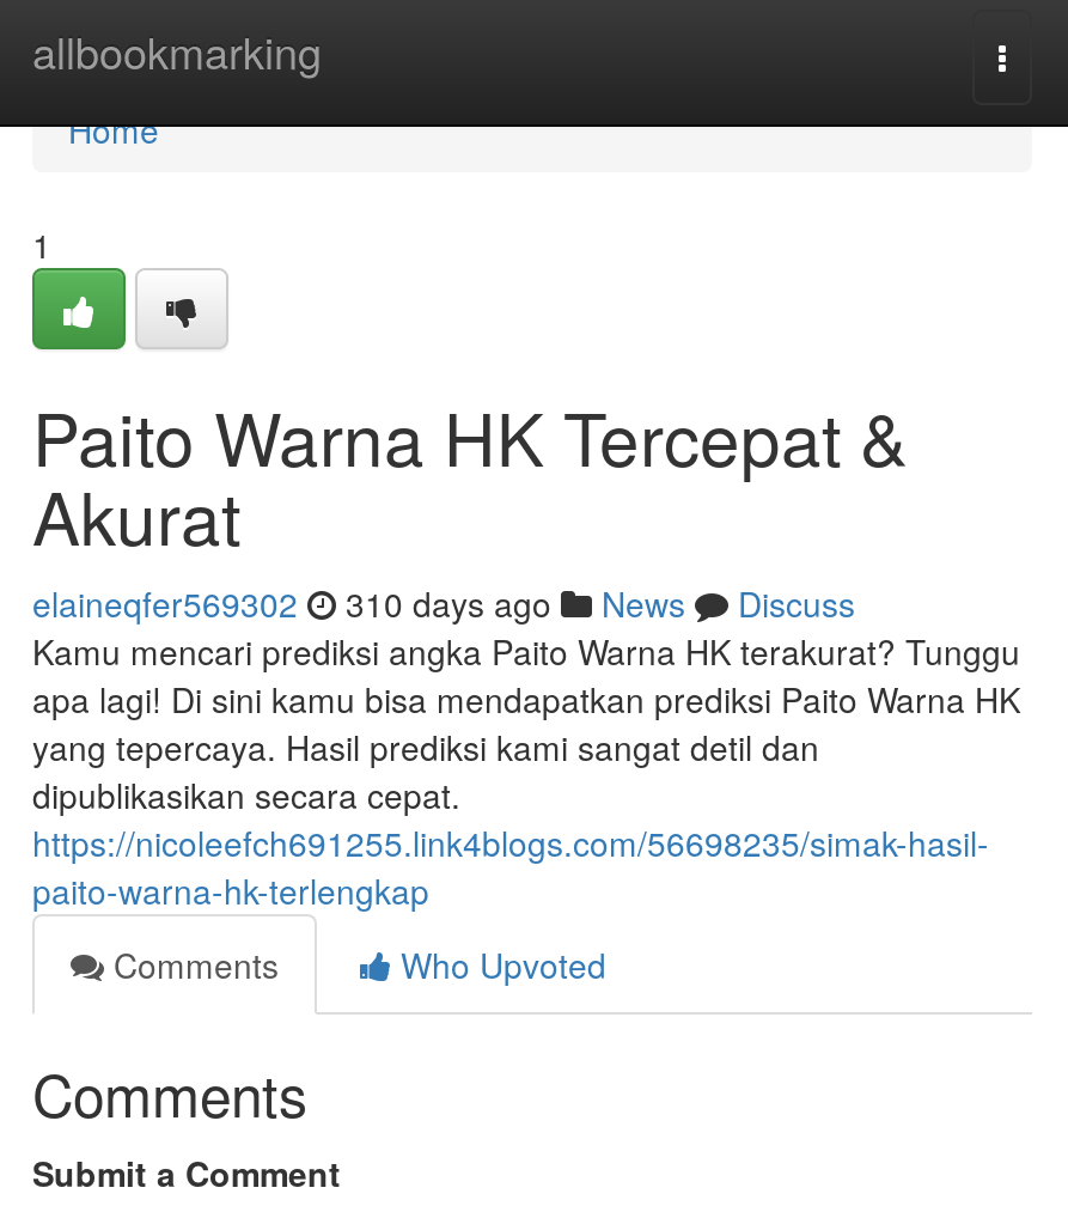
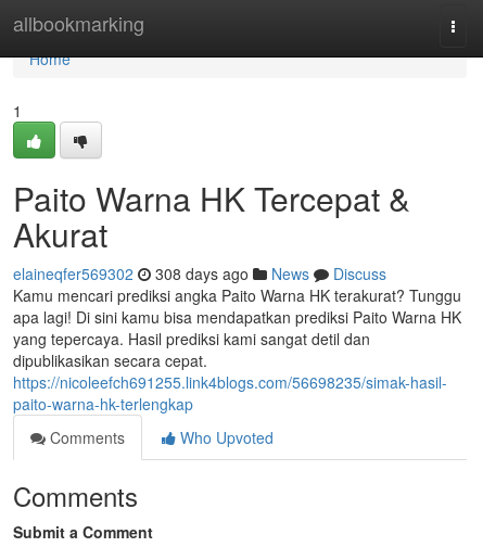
- elaineqfer569302 310 days ago News Discuss
+ elaineqfer569302 308 days ago News Discuss
